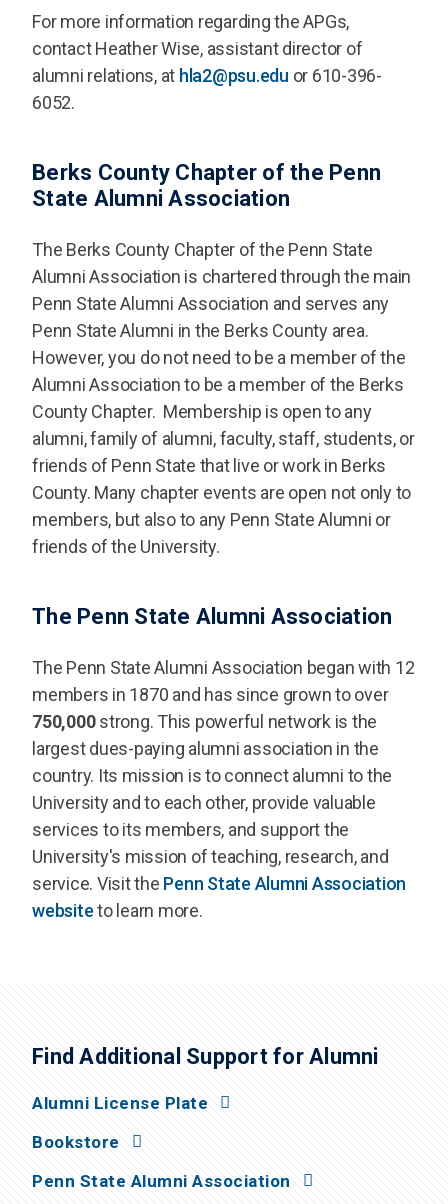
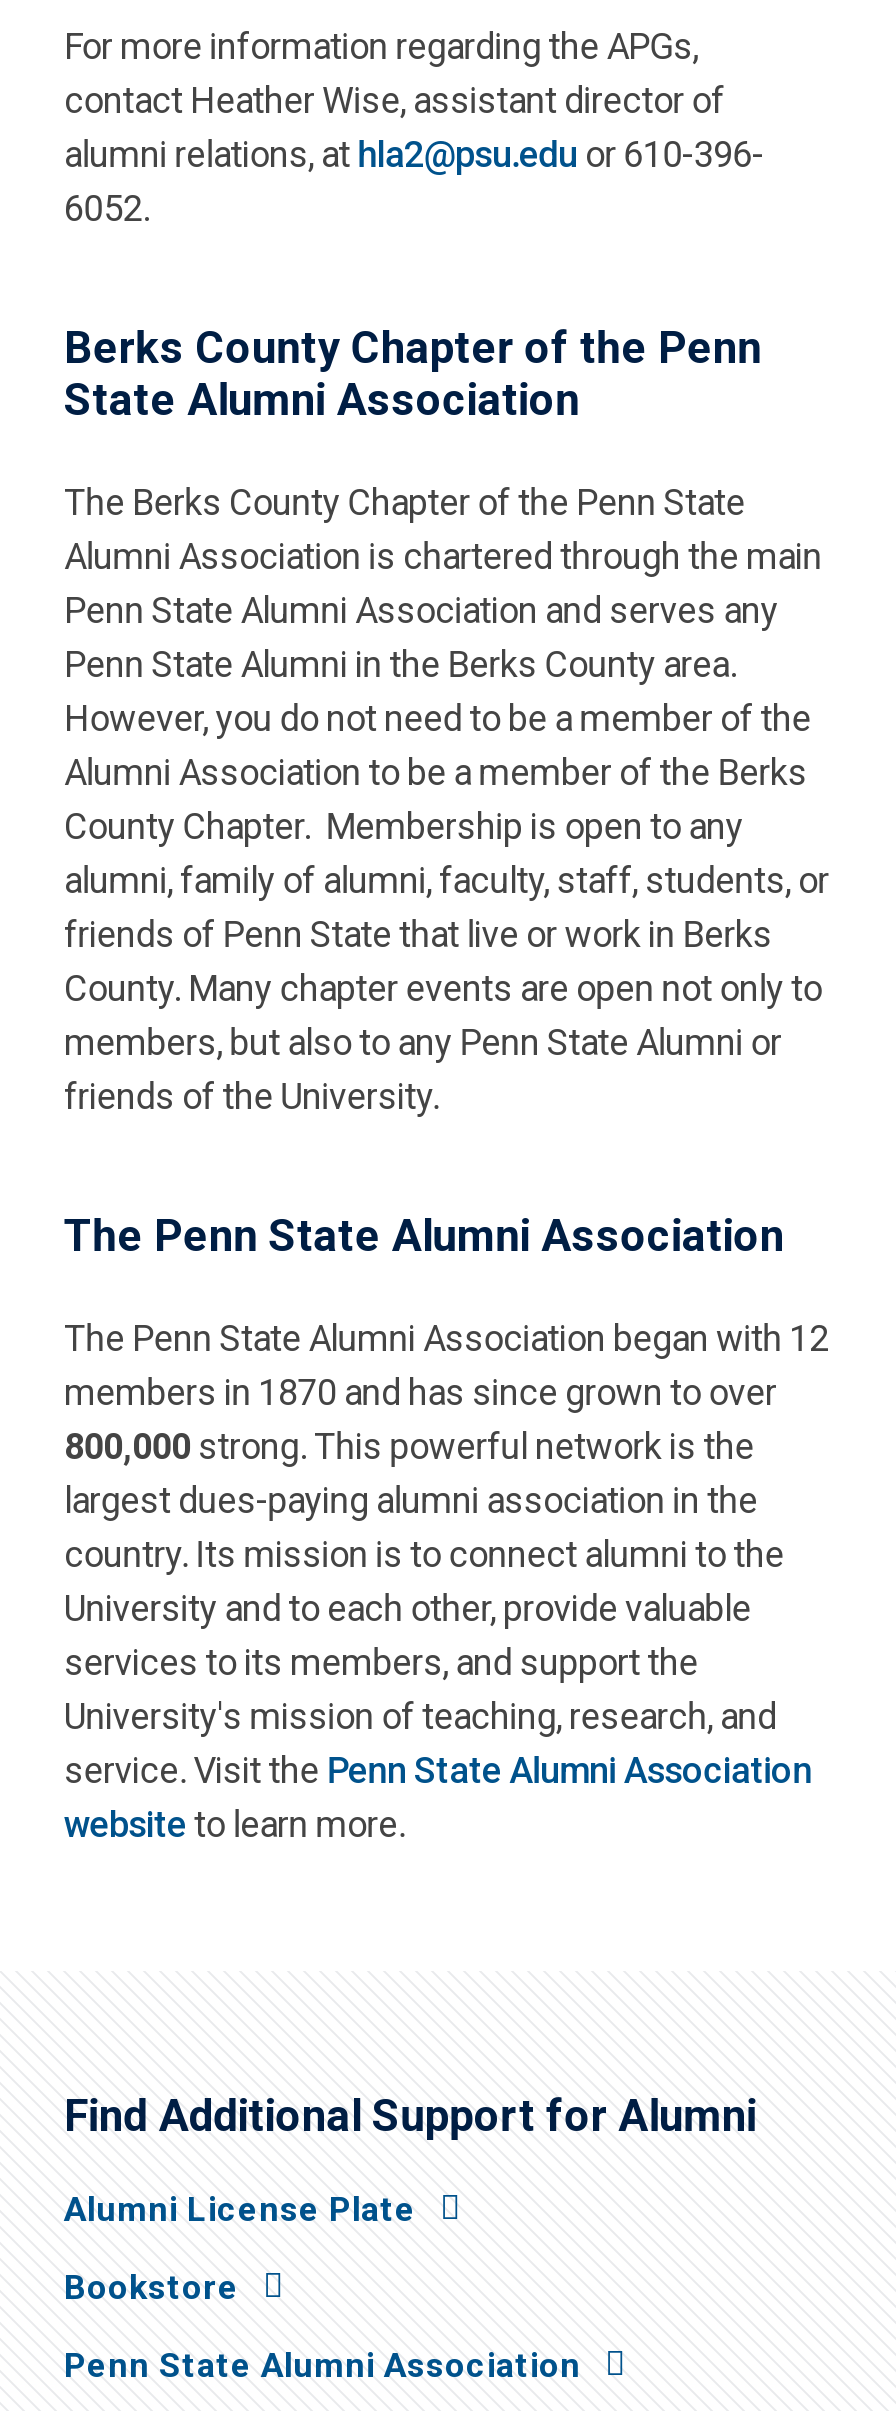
- 750,000 strong. This powerful network is the
+ 800,000 strong. This powerful network is the
